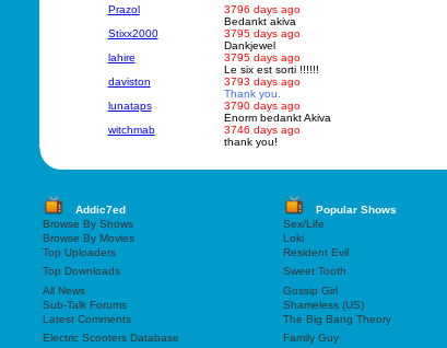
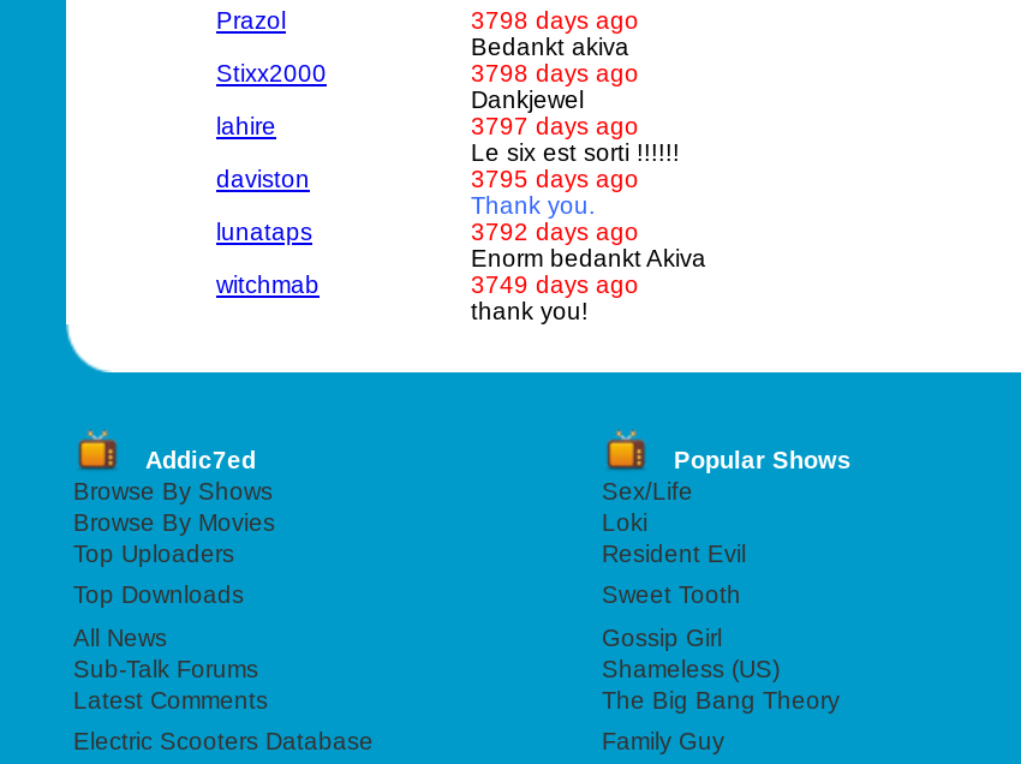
- 3796 days ago
+ 3798 days ago

- 3795 days ago
+ 3798 days ago

- 3795 days ago
+ 3797 days ago

- 3793 days ago
+ 3795 days ago

- 3790 days ago
+ 3792 days ago

- 3746 days ago
+ 3749 days ago
